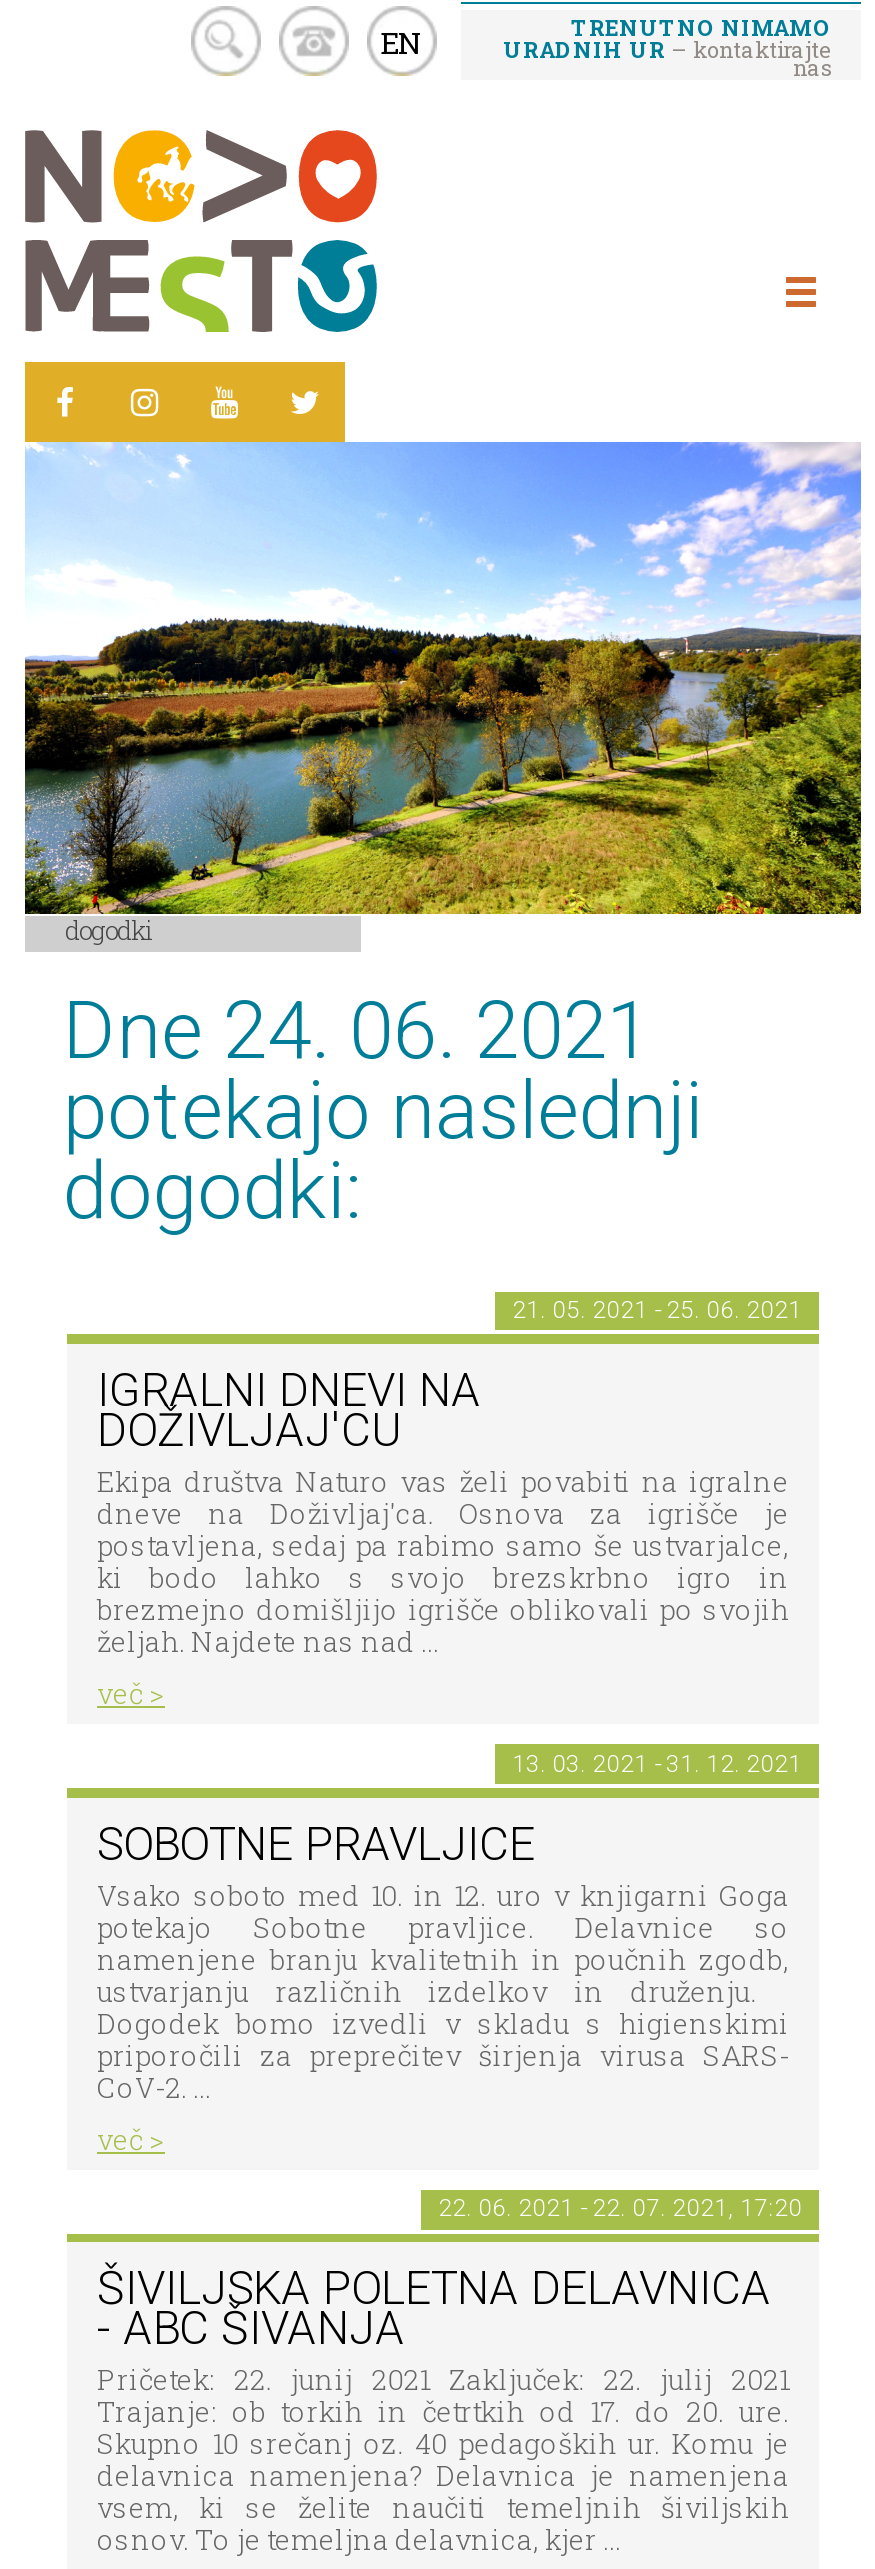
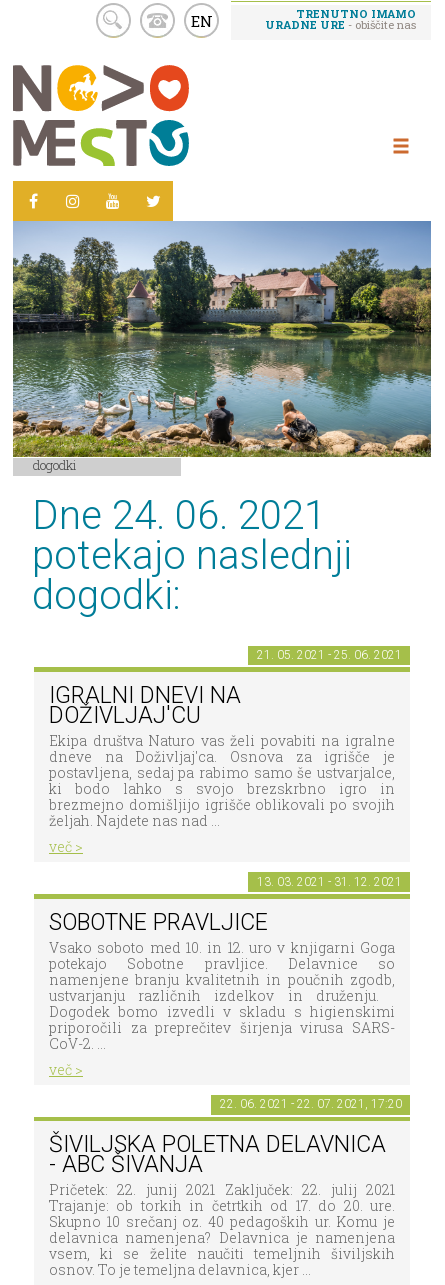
- TRENUTNO NIMAMO
- URADNIH UR– kontaktirajte
- nas
+ TRENUTNO IMAMO
+ URADNE URE - obiščite nas

- [image]
+ [image]
